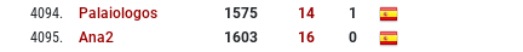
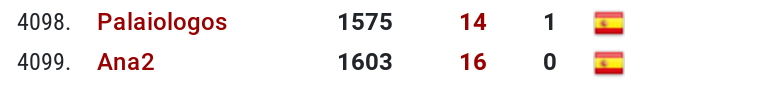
- 4094. Palaiologos
+ 4098. Palaiologos

- 4095. Ana2
+ 4099. Ana2
